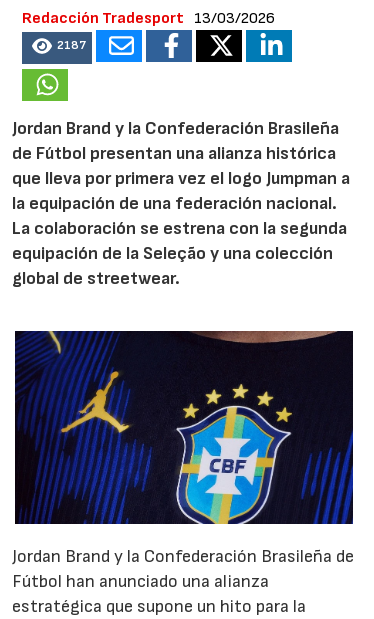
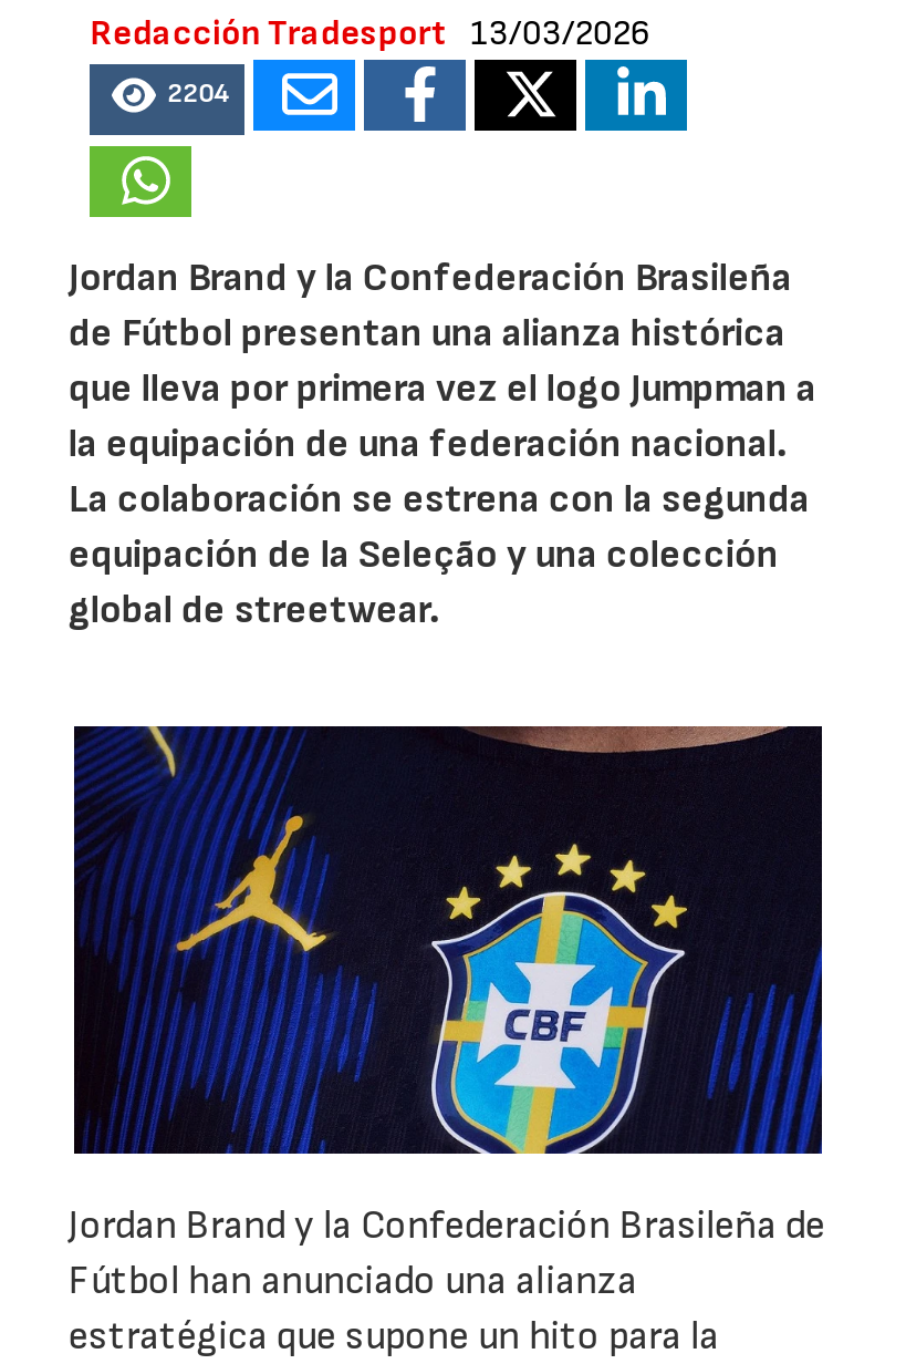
- 2187
+ 2204
